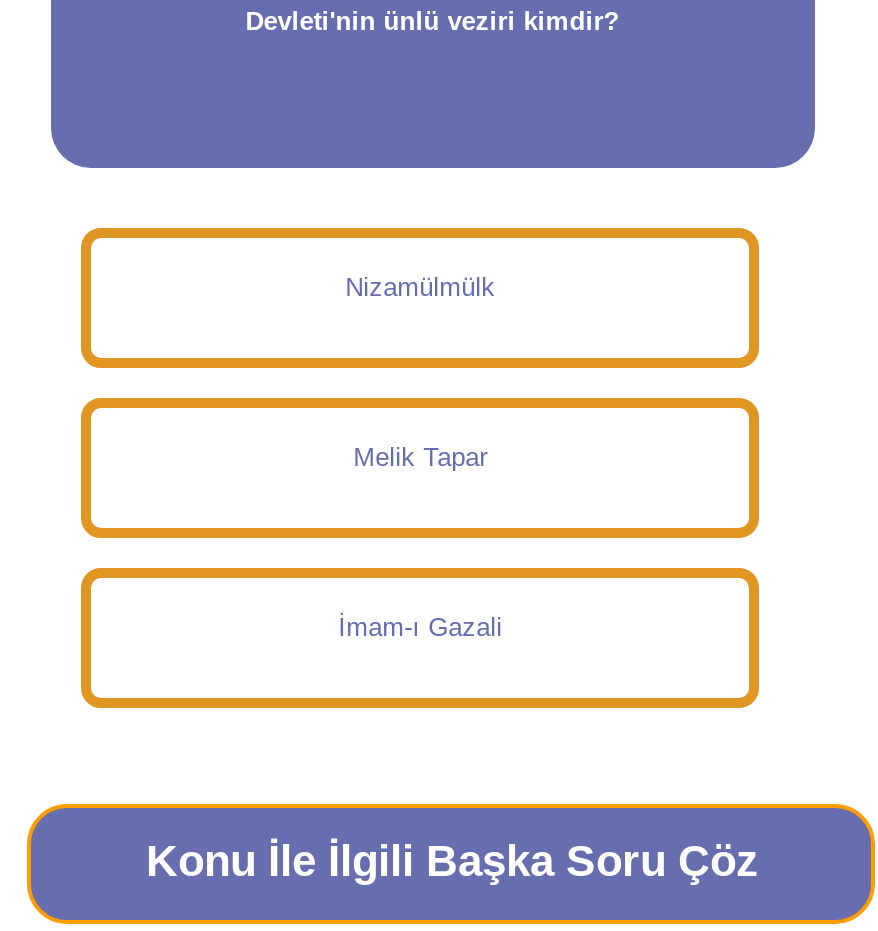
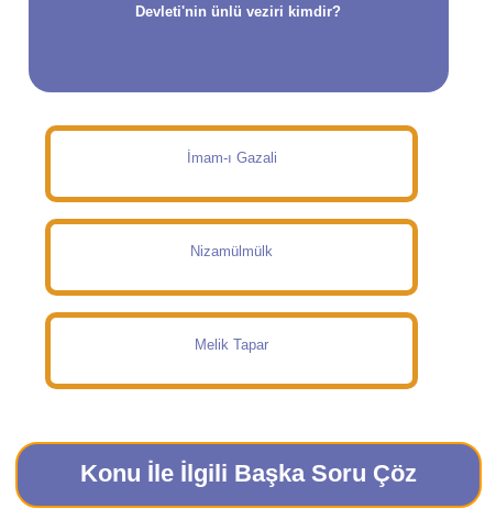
moved down: Nizamülmülk | Melik Tapar

moved up: İmam-ı Gazali
